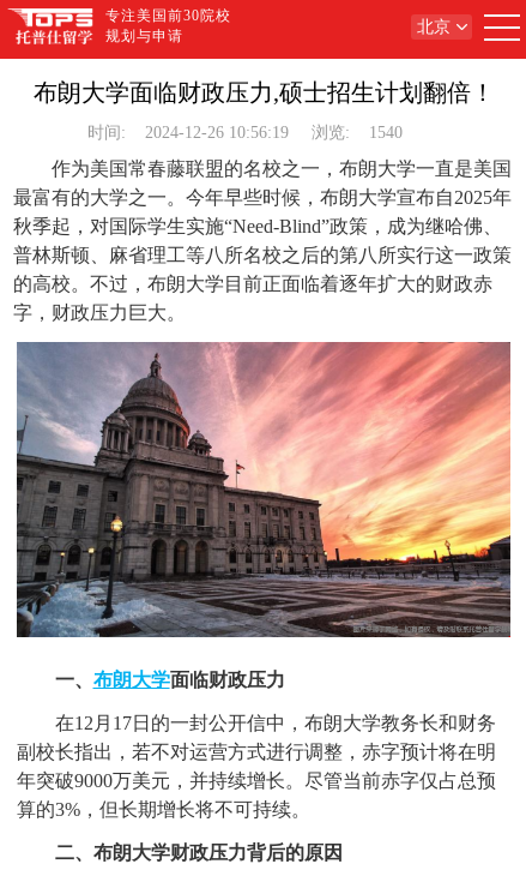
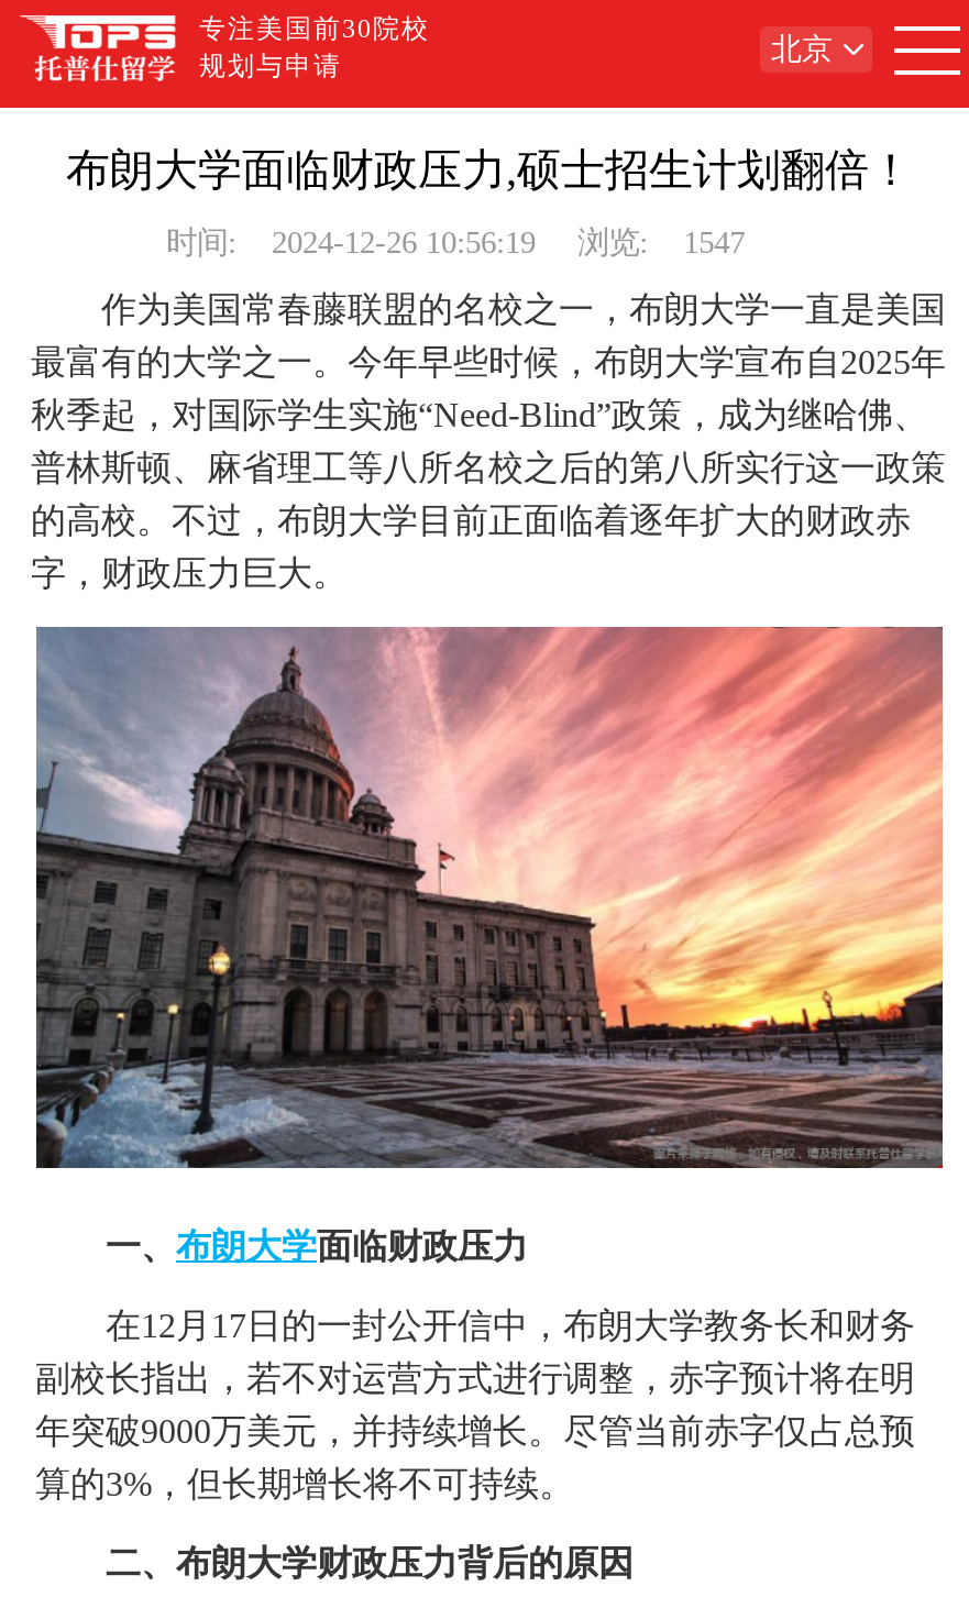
- 时间: 2024-12-26 10:56:19 浏览: 1540
+ 时间: 2024-12-26 10:56:19 浏览: 1547
